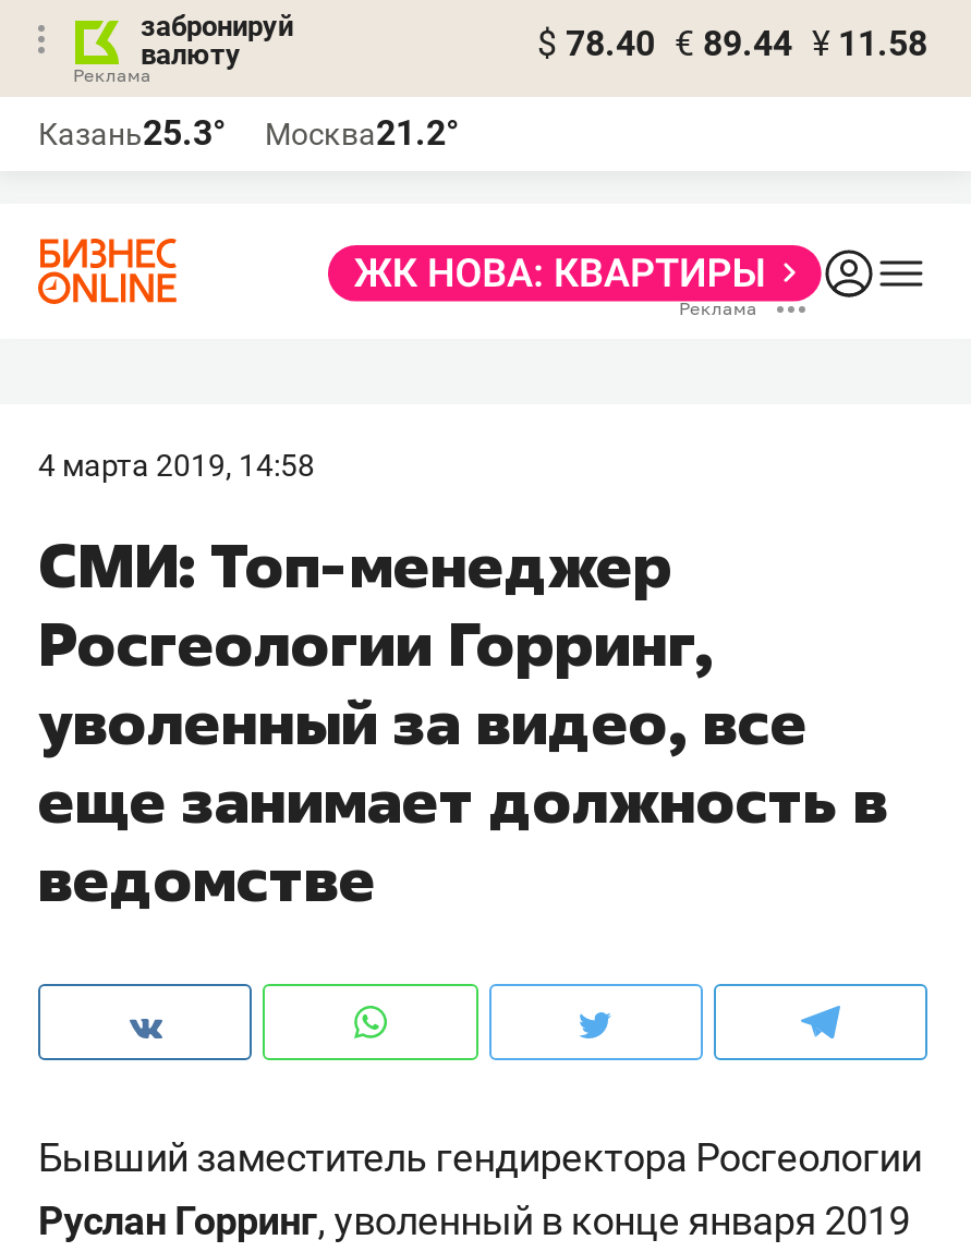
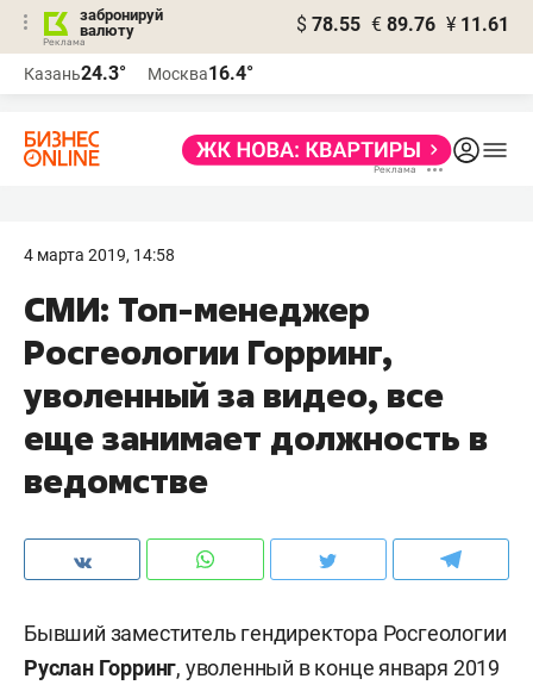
- $ 78.40 € 89.44 ¥ 11.58
+ $ 78.55 € 89.76 ¥ 11.61

- Казань25.3°
+ Казань24.3°

- Москва21.2°
+ Москва16.4°
